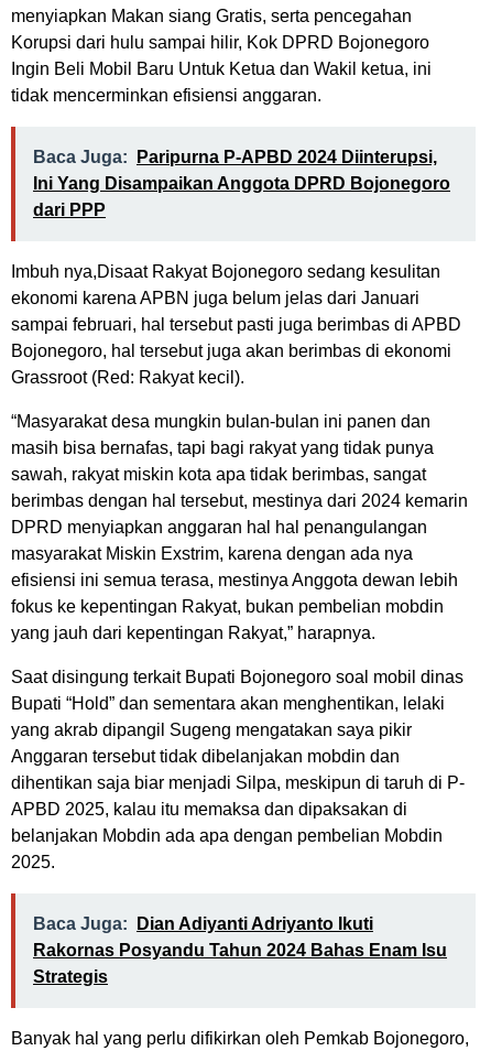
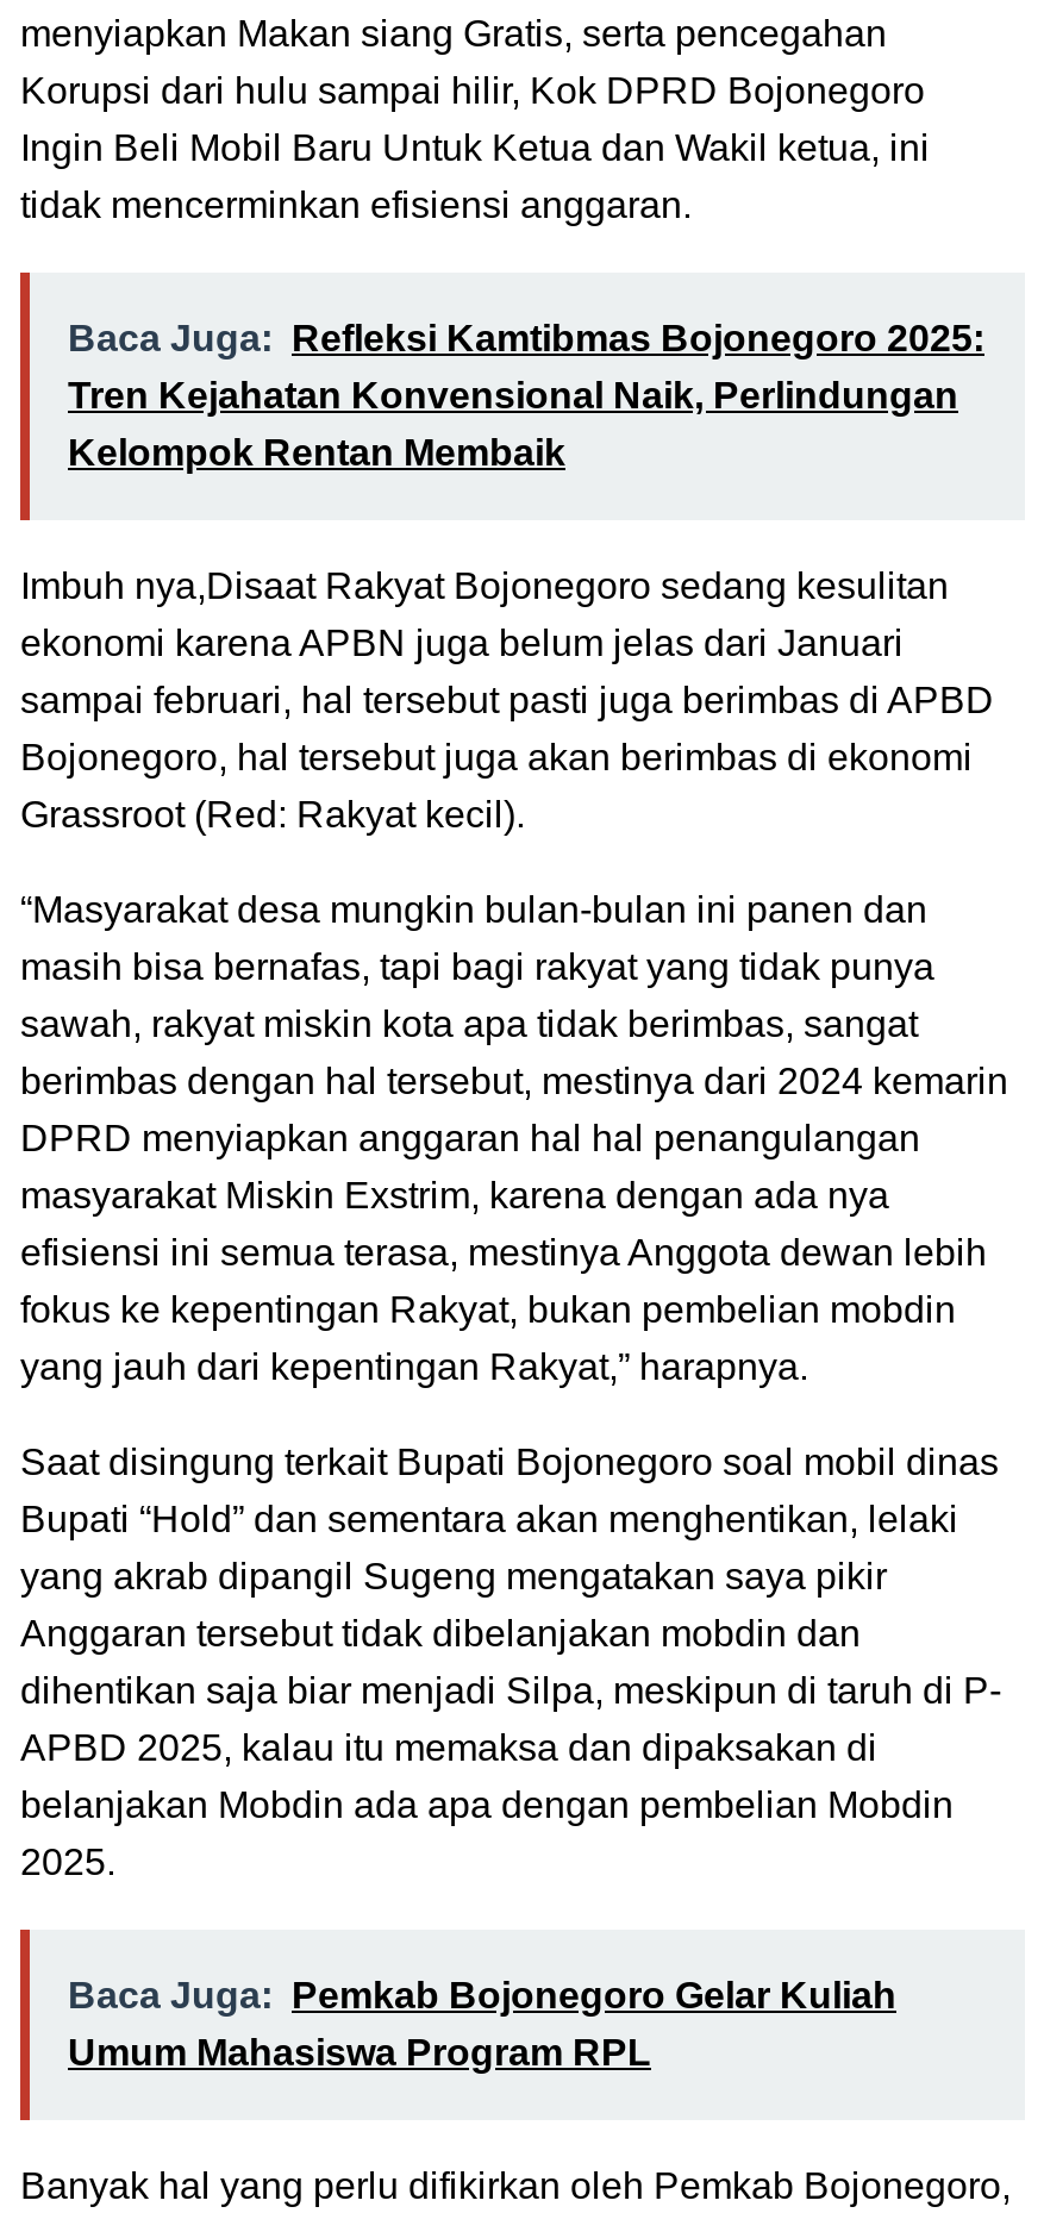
- Baca Juga: Paripurna P-APBD 2024 Diinterupsi,
- Ini Yang Disampaikan Anggota DPRD Bojonegoro
- dari PPP
+ Baca Juga: Refleksi Kamtibmas Bojonegoro 2025:
+ Tren Kejahatan Konvensional Naik, Perlindungan
+ Kelompok Rentan Membaik

- Baca Juga: Dian Adiyanti Adriyanto Ikuti
- Rakornas Posyandu Tahun 2024 Bahas Enam Isu
- Strategis
+ Baca Juga: Pemkab Bojonegoro Gelar Kuliah
+ Umum Mahasiswa Program RPL
